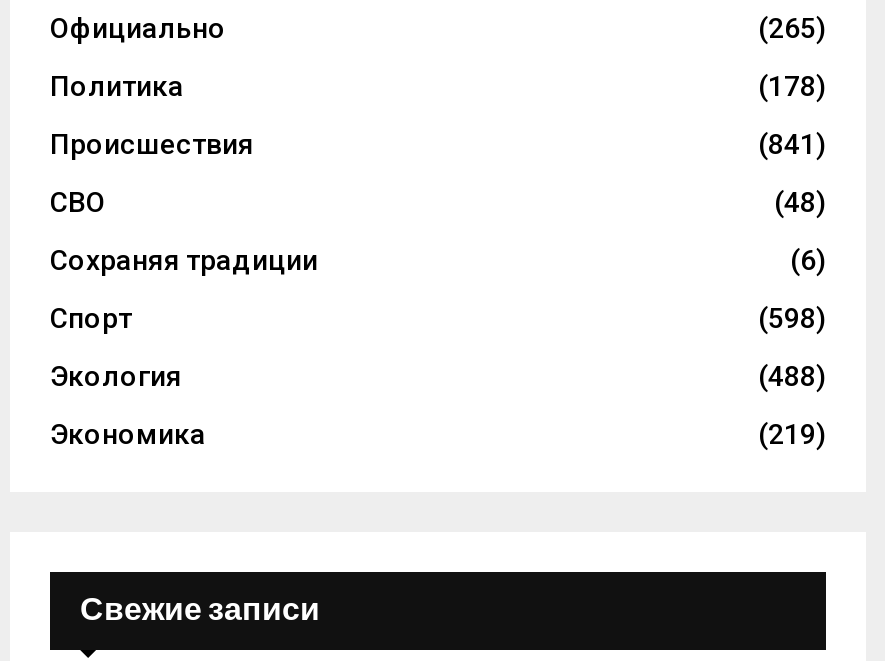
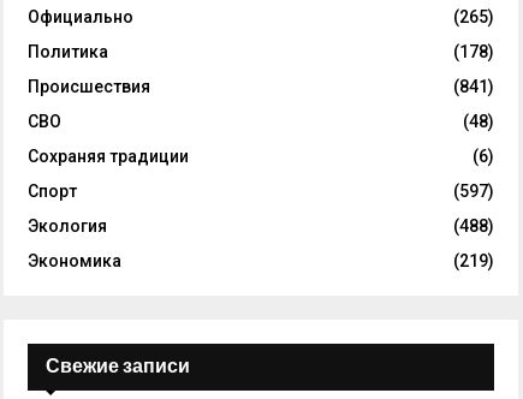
- (598)
+ (597)
